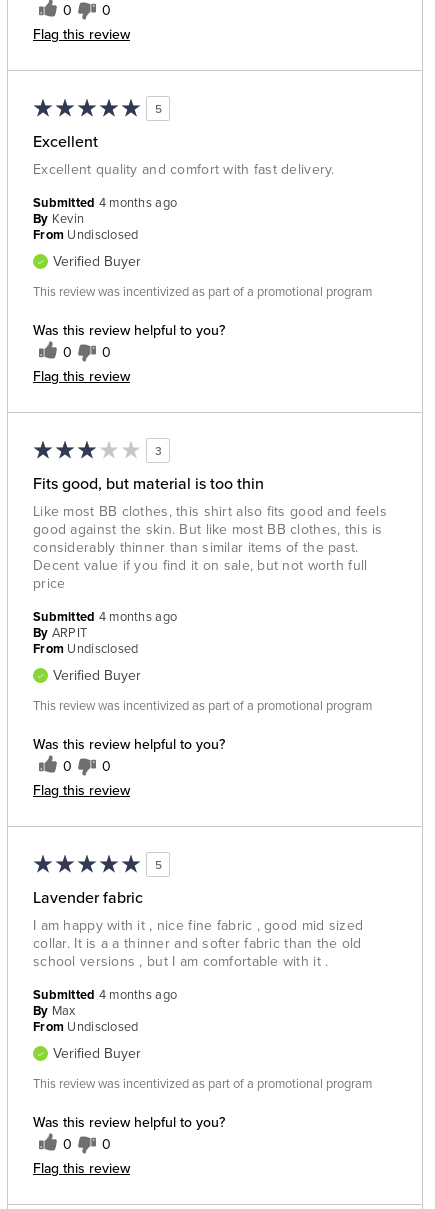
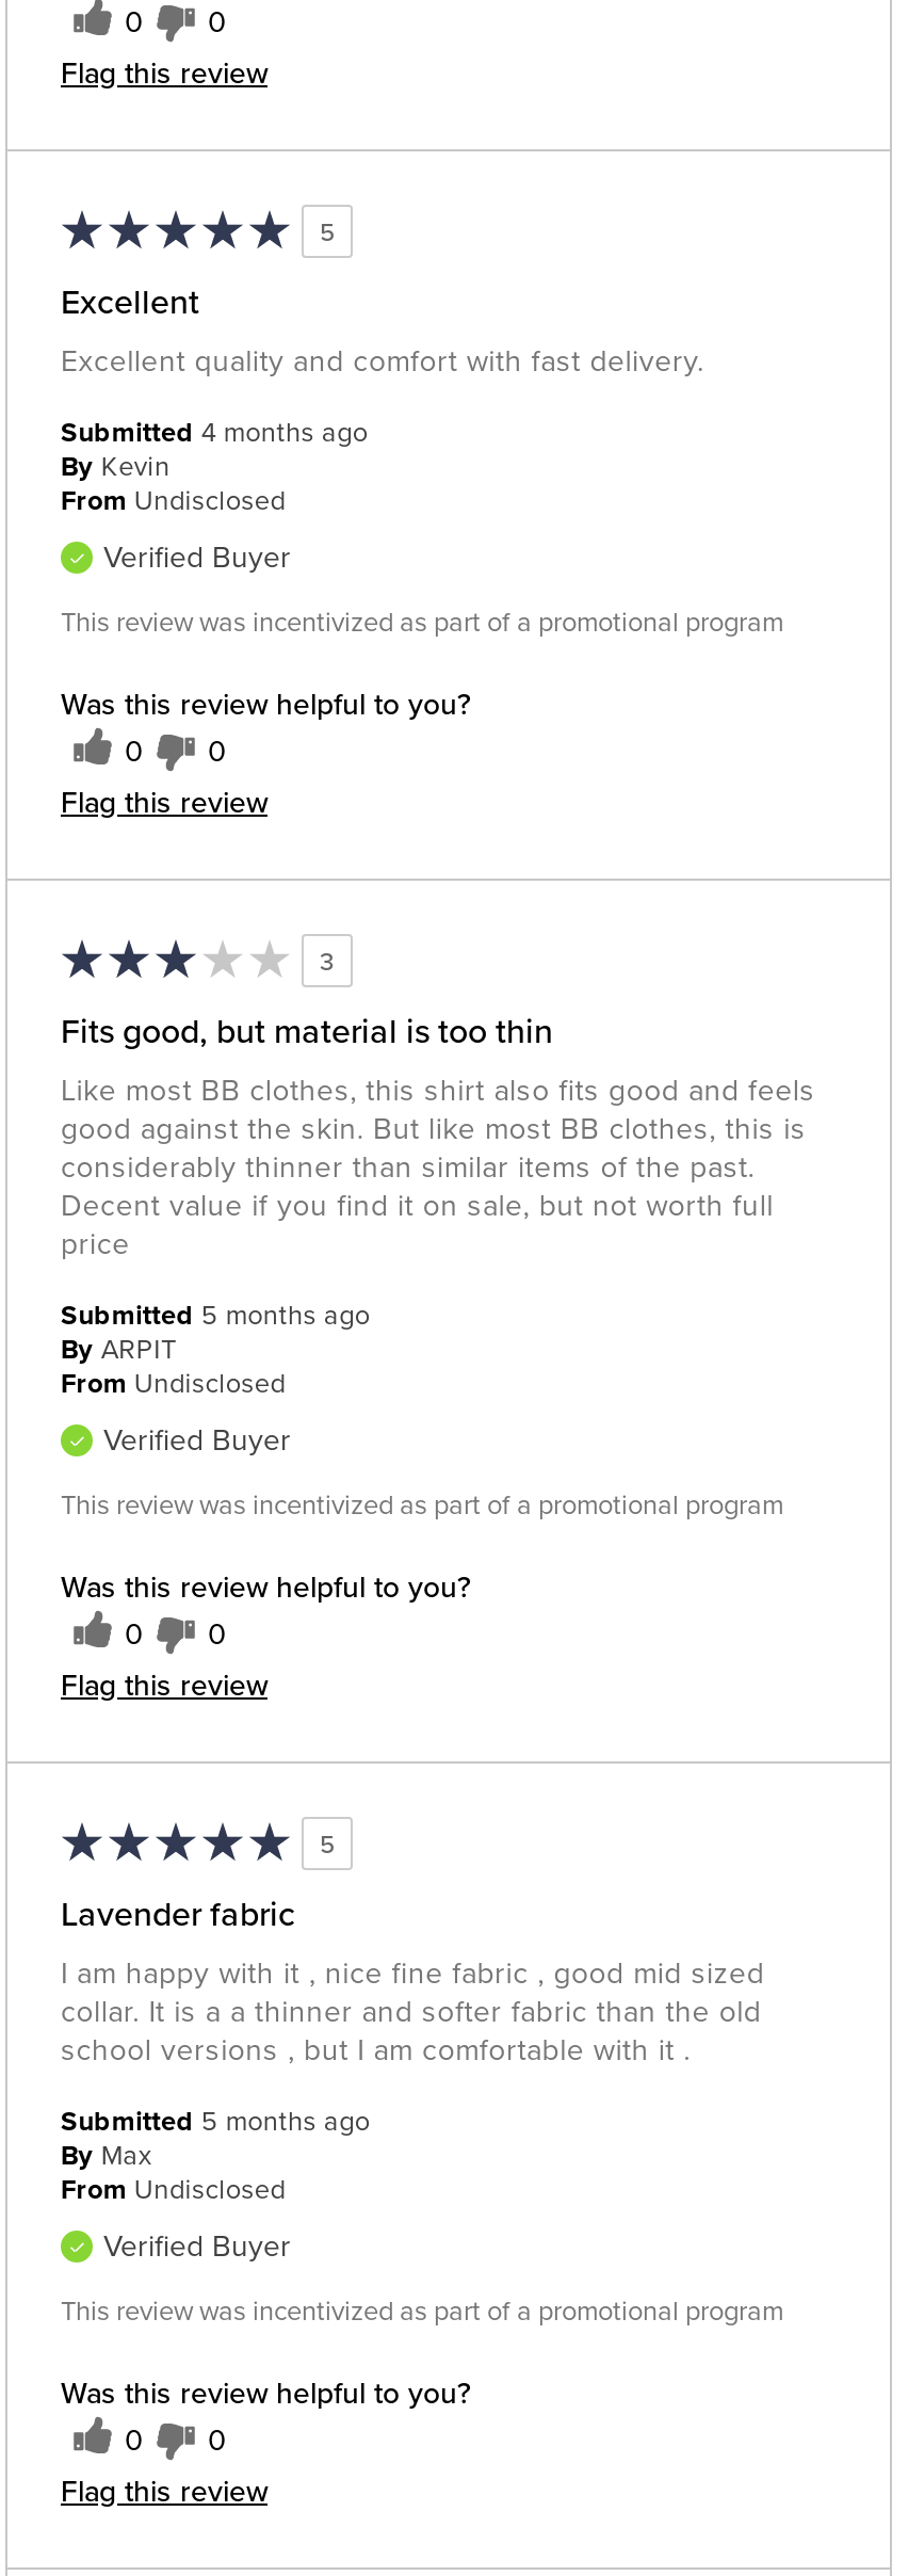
- Submitted 4 months ago
+ Submitted 5 months ago

- Submitted 4 months ago
+ Submitted 5 months ago
